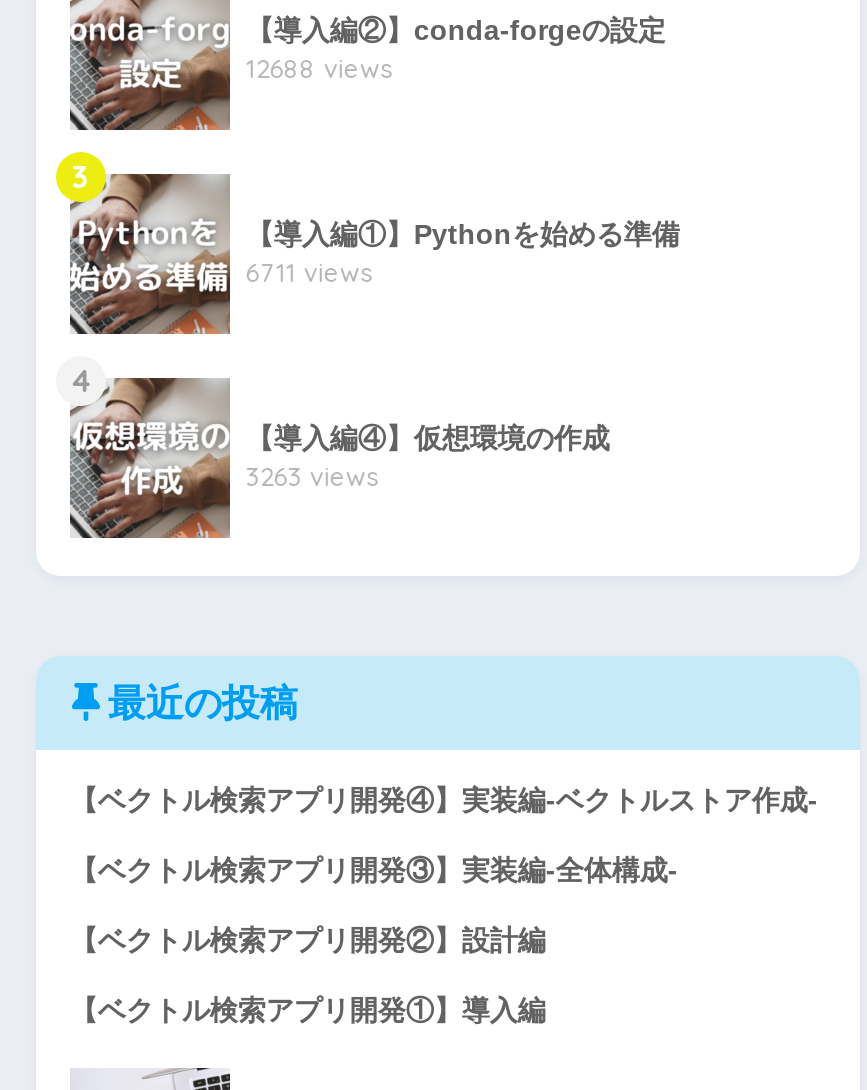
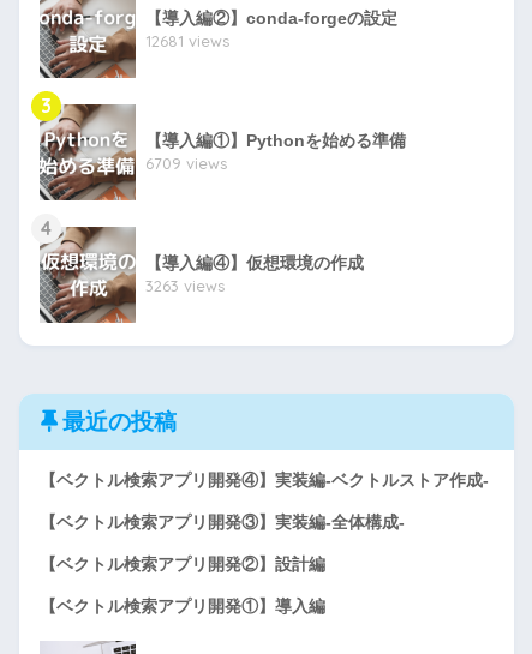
- 12688 views
+ 12681 views

- 6711 views
+ 6709 views
